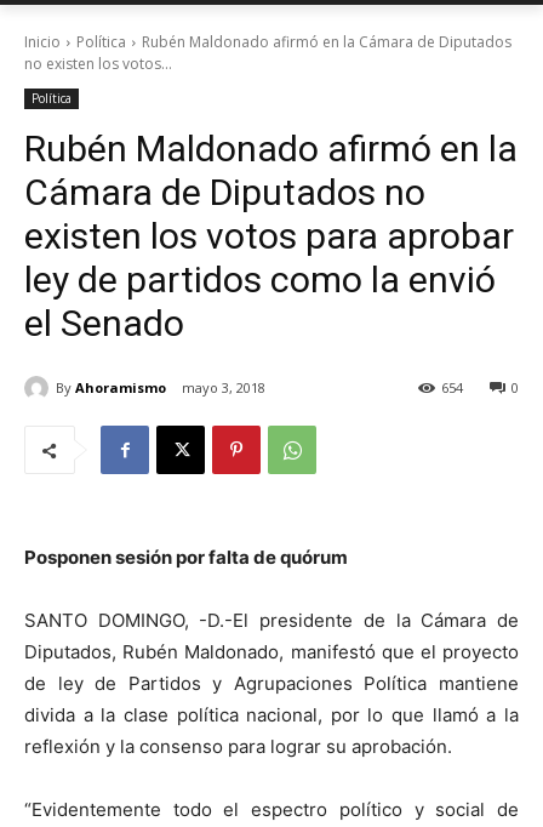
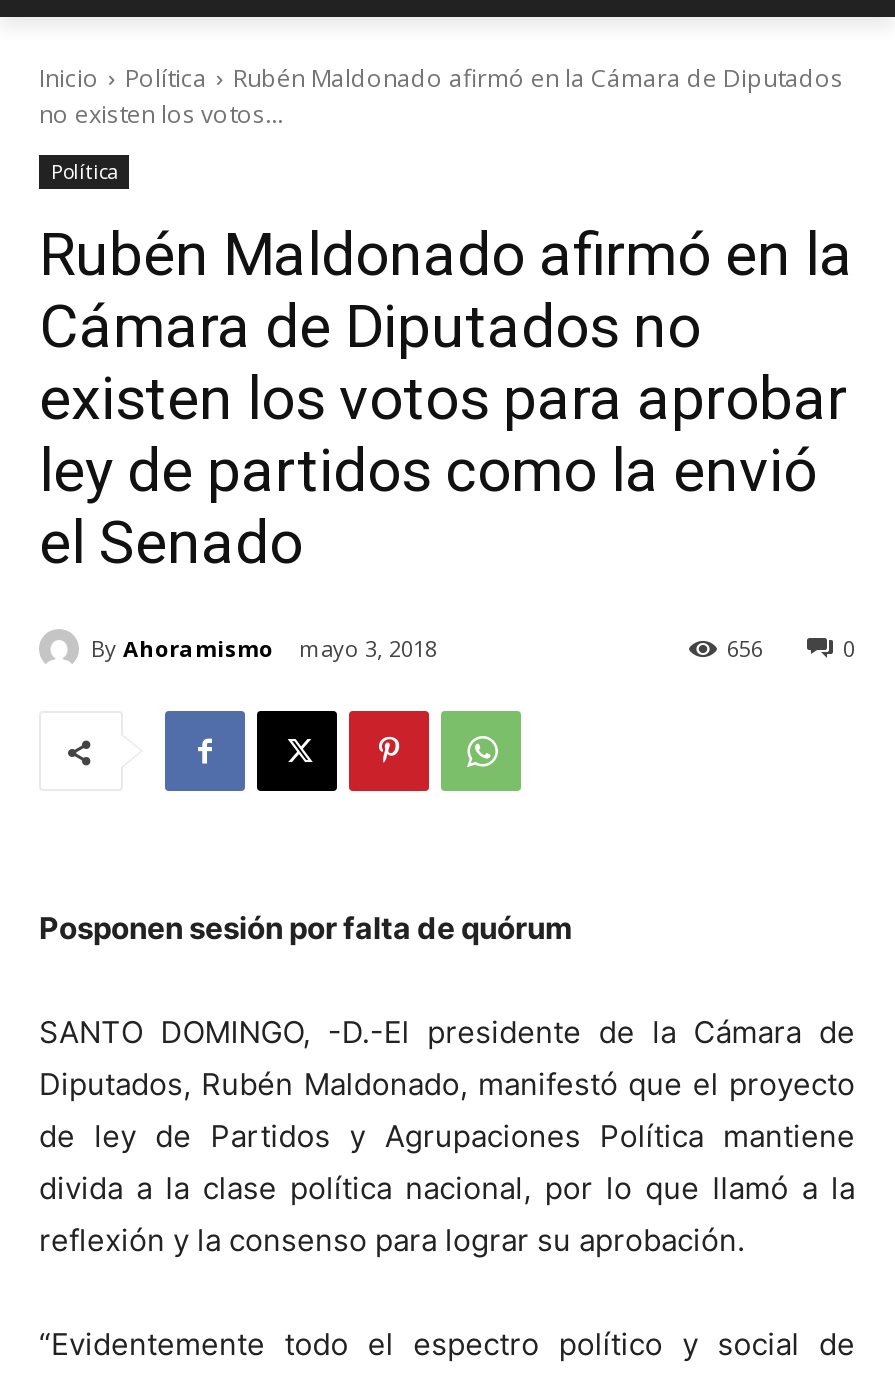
- 654
+ 656
